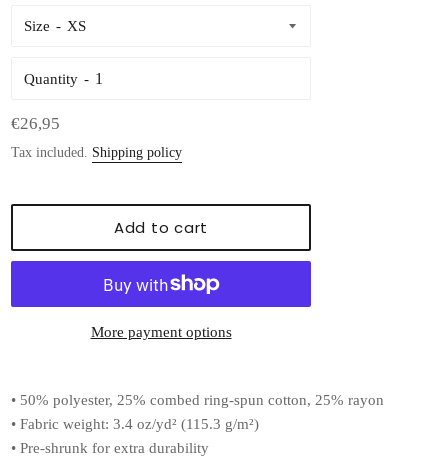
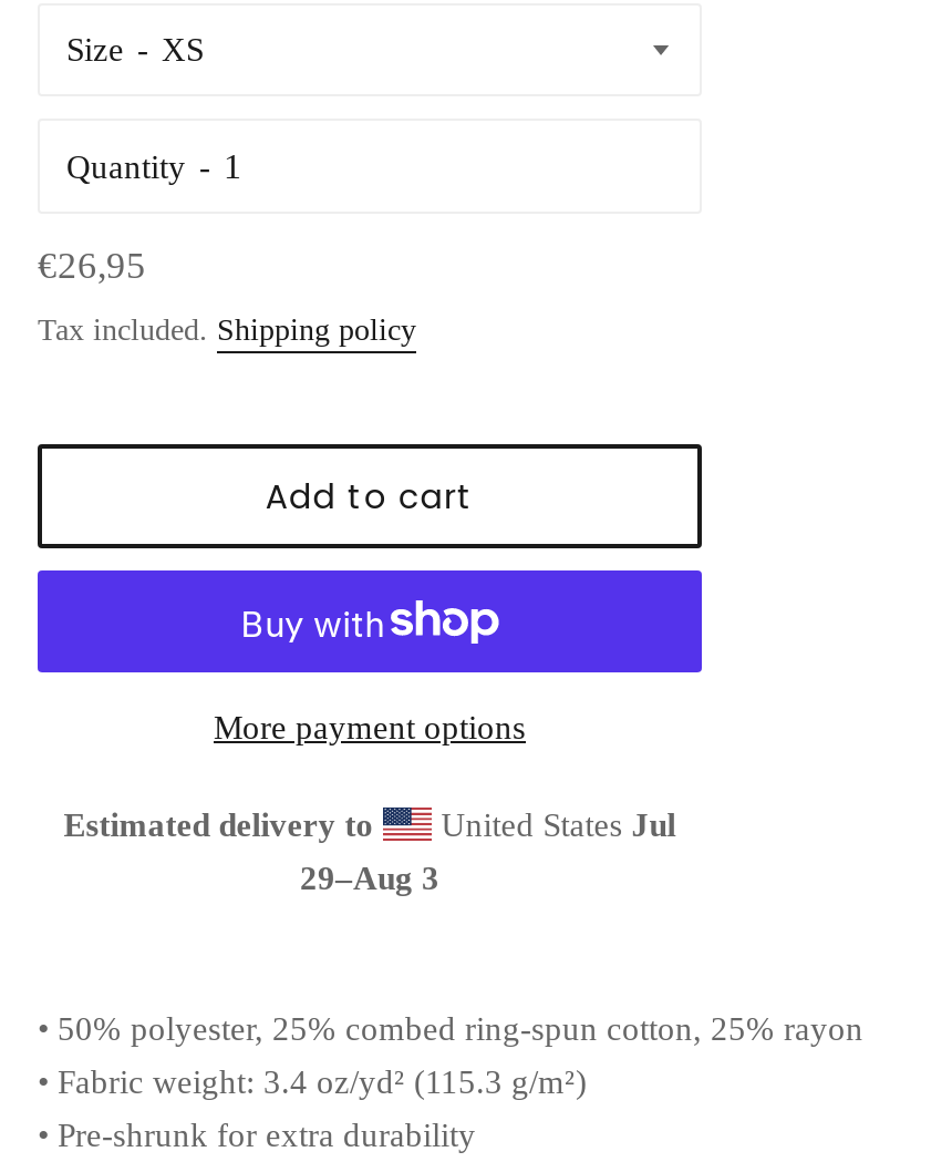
+ Estimated delivery to
+ United States Jul
+ 29–Aug 3
